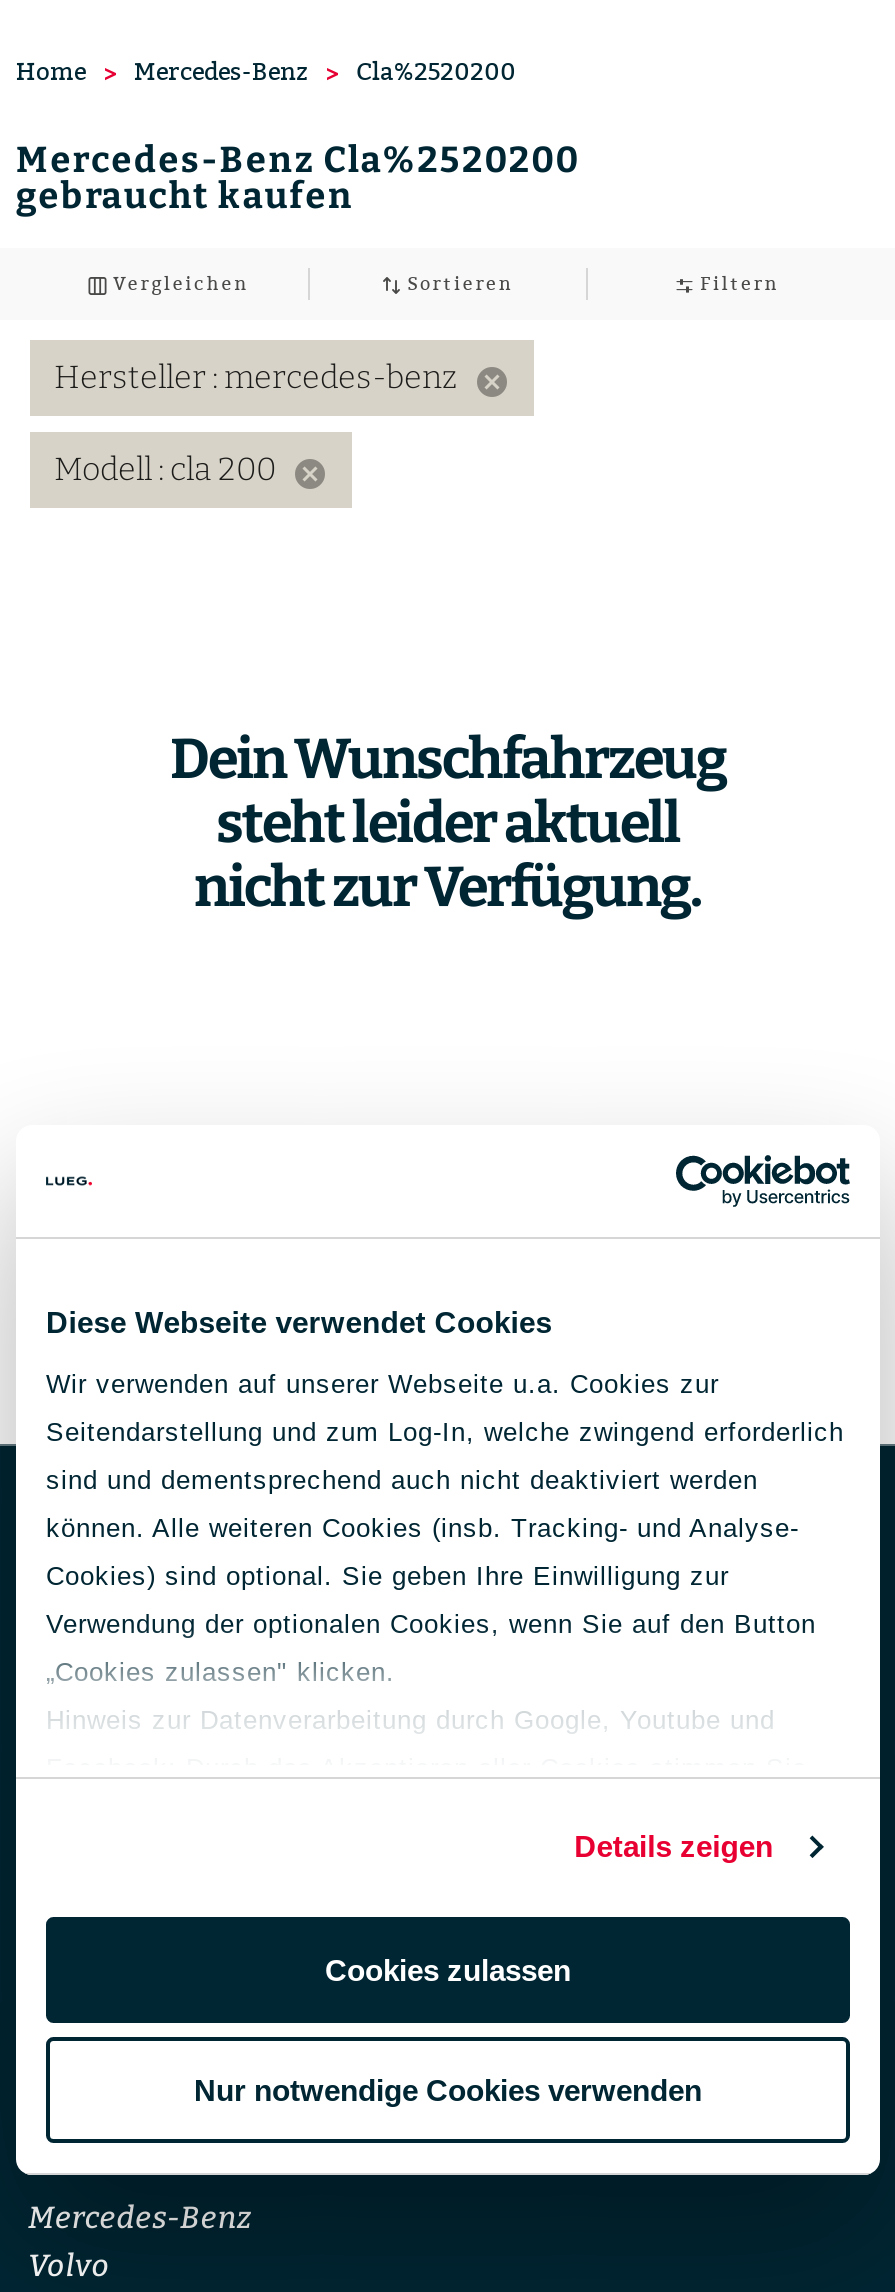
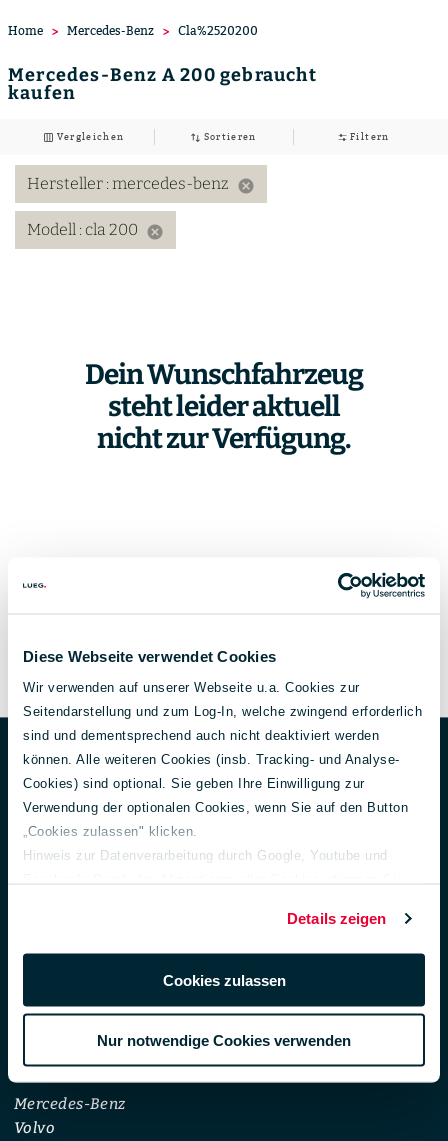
- Mercedes-Benz Cla%2520200
- gebraucht kaufen
+ Mercedes-Benz A 200 gebraucht
+ kaufen
